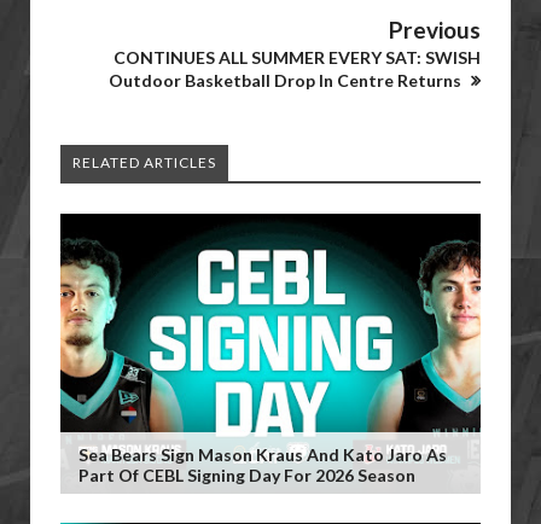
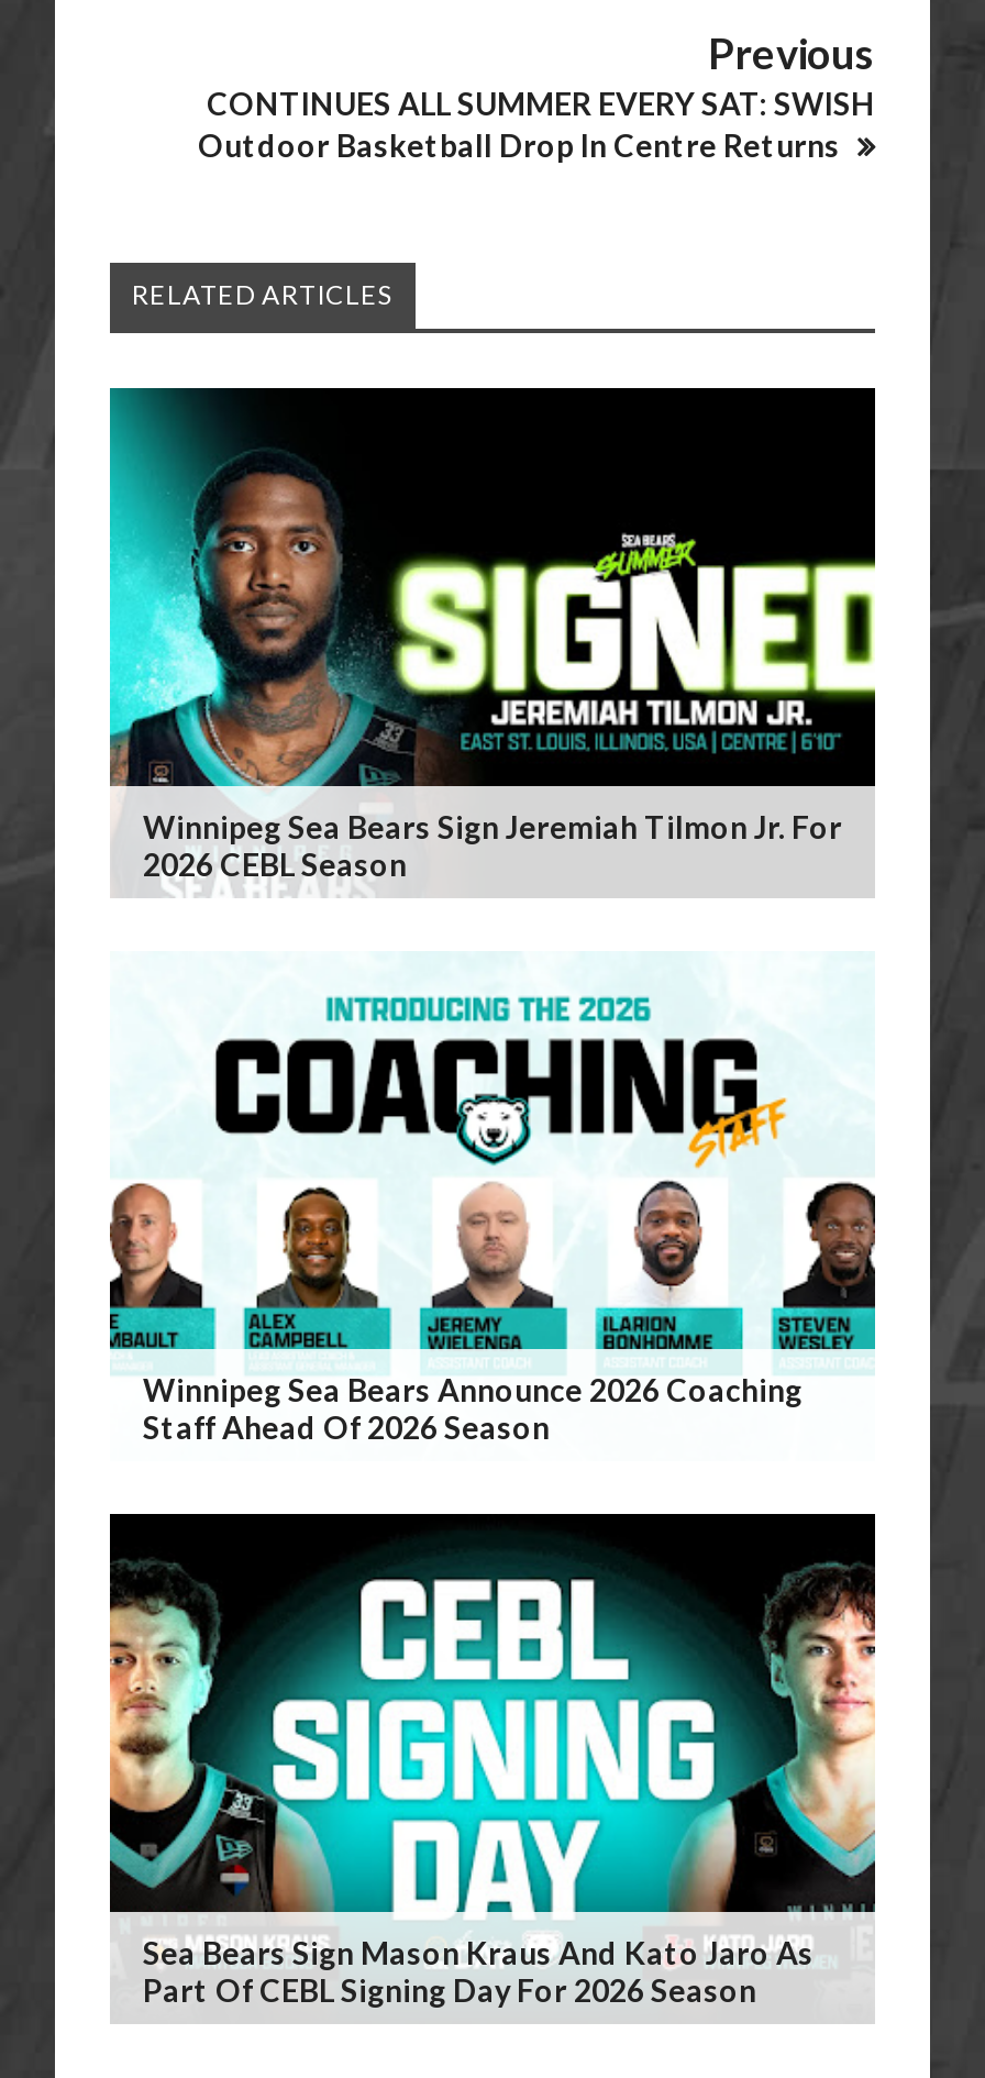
+ [image]
+ Winnipeg Sea Bears Sign Jeremiah Tilmon Jr. For
+ 2026 CEBL Season

+ [image]
+ Winnipeg Sea Bears Announce 2026 Coaching
+ Staff Ahead Of 2026 Season
